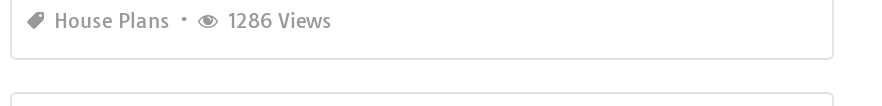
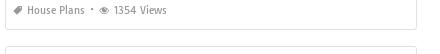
- 1286 Views
+ 1354 Views
